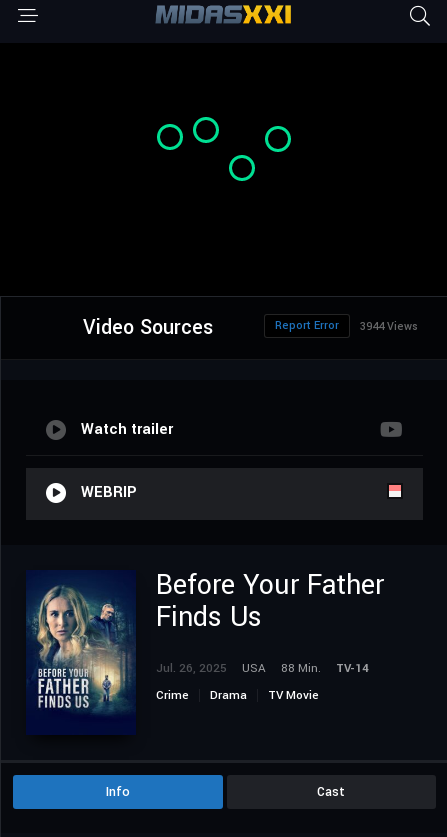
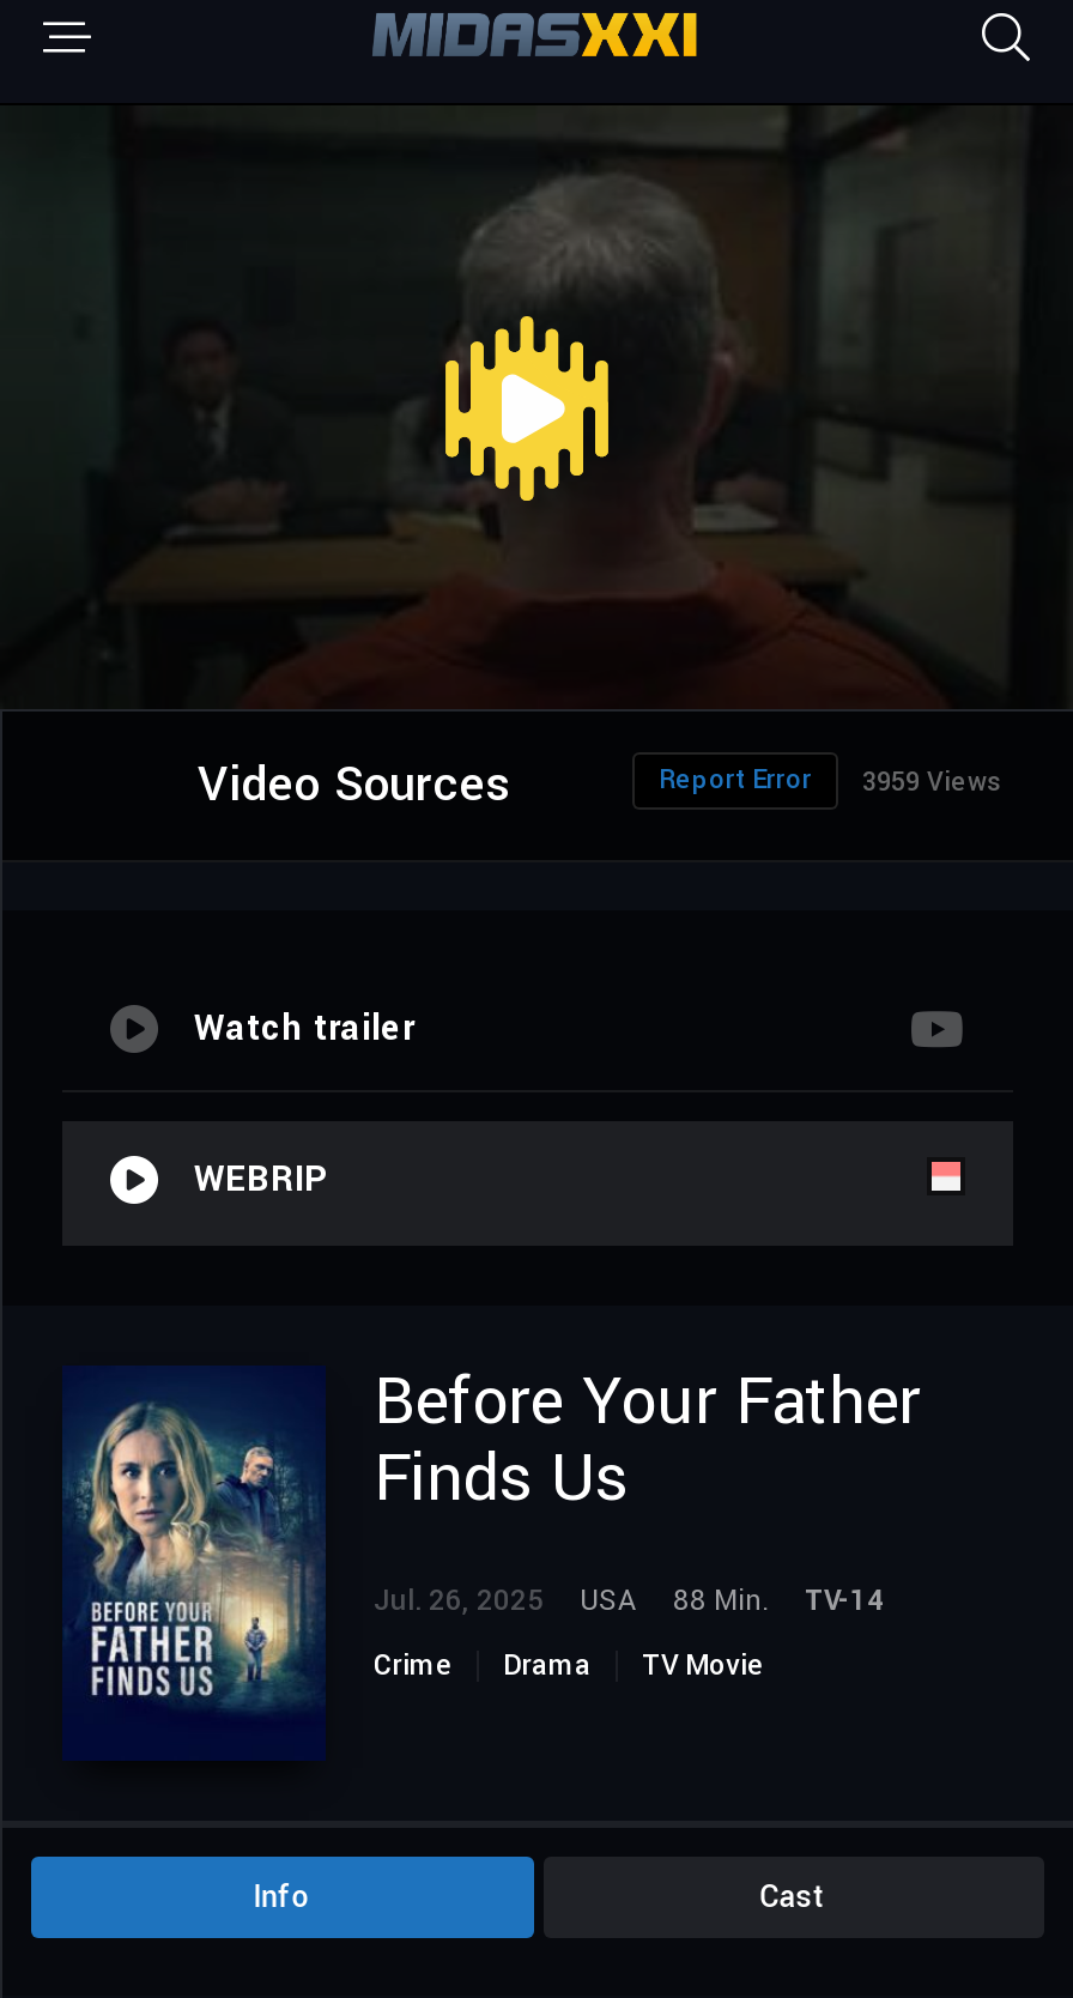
+ [image]

- Report Error 3944 Views
+ Report Error 3959 Views
